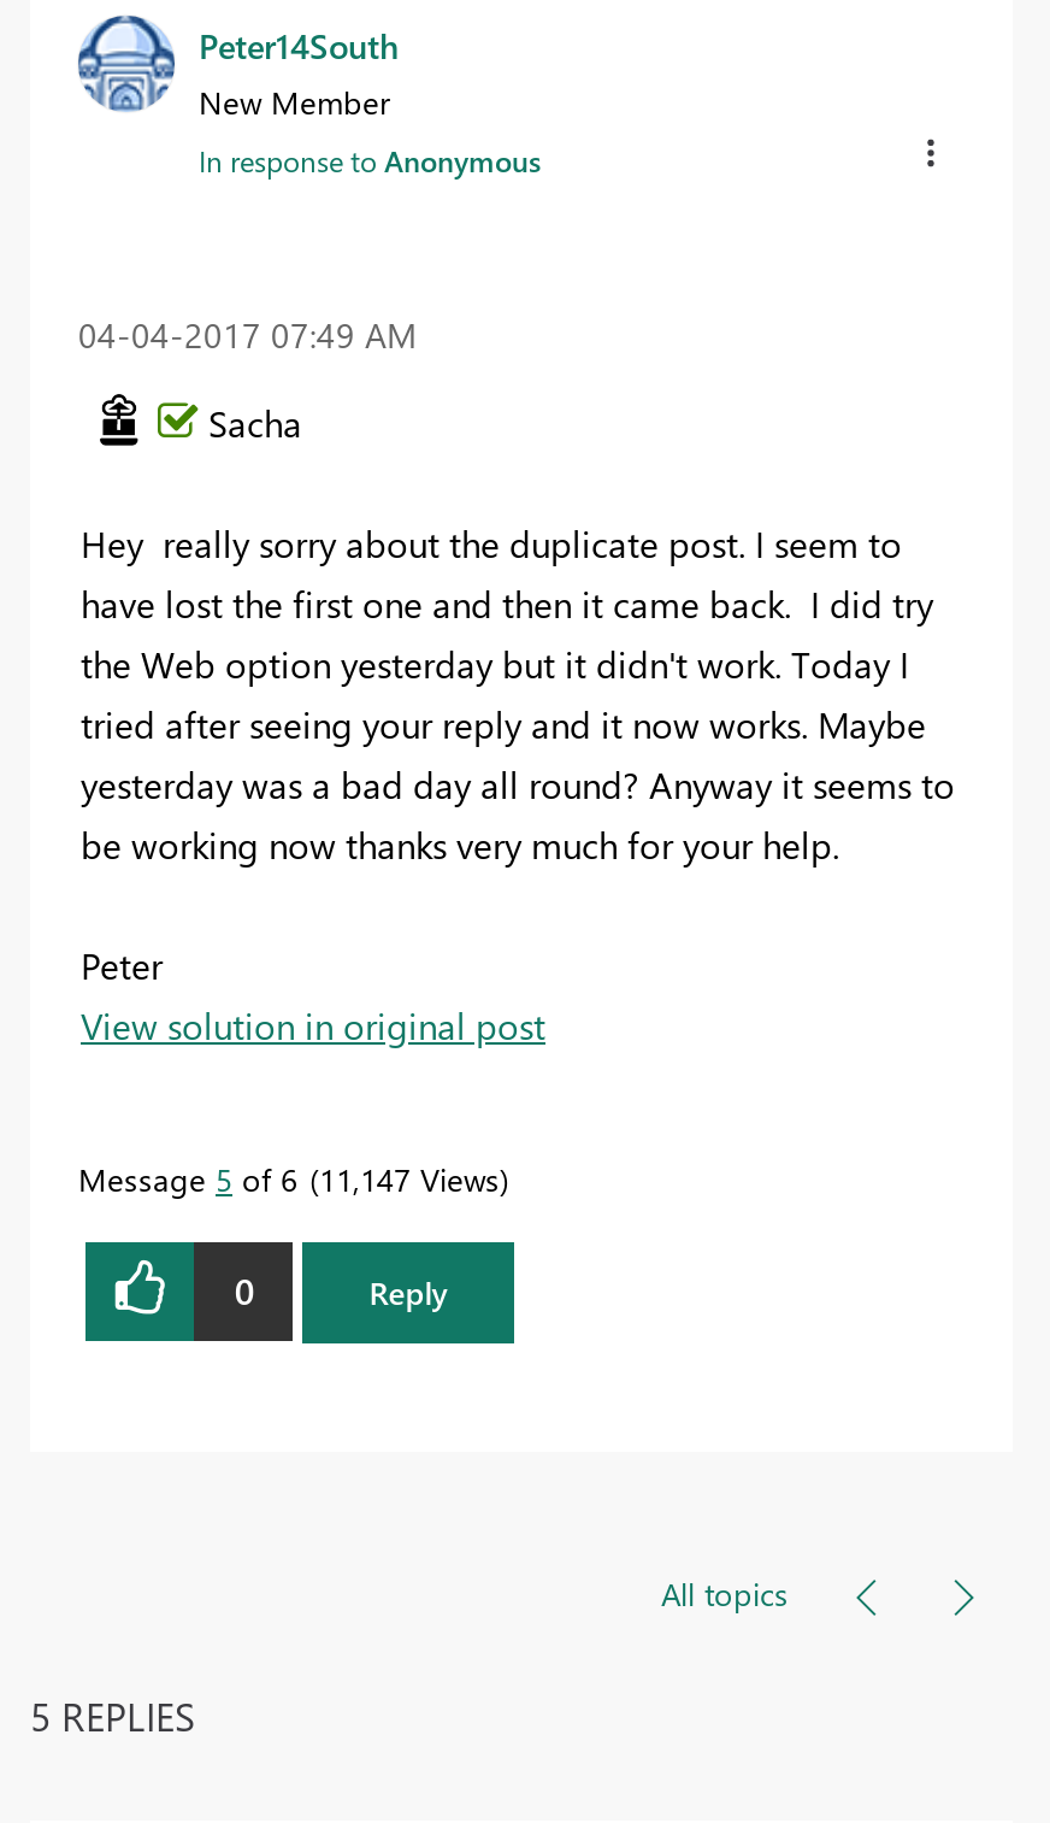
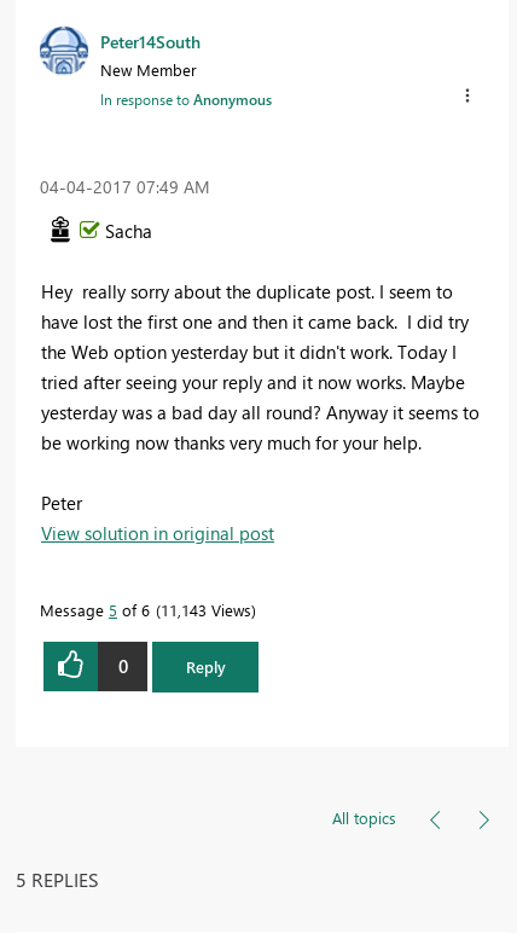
- Message 5 of 6 11,147 Views
+ Message 5 of 6 11,143 Views
